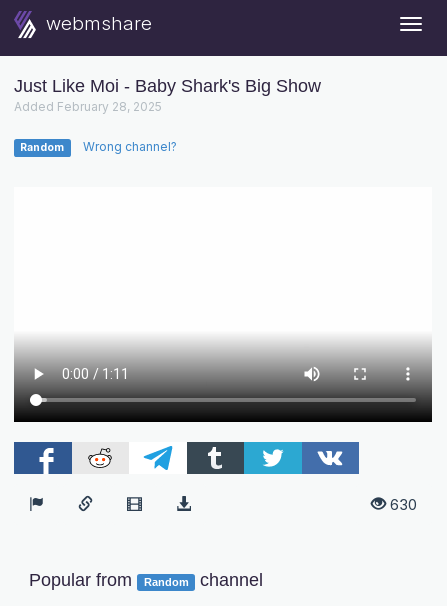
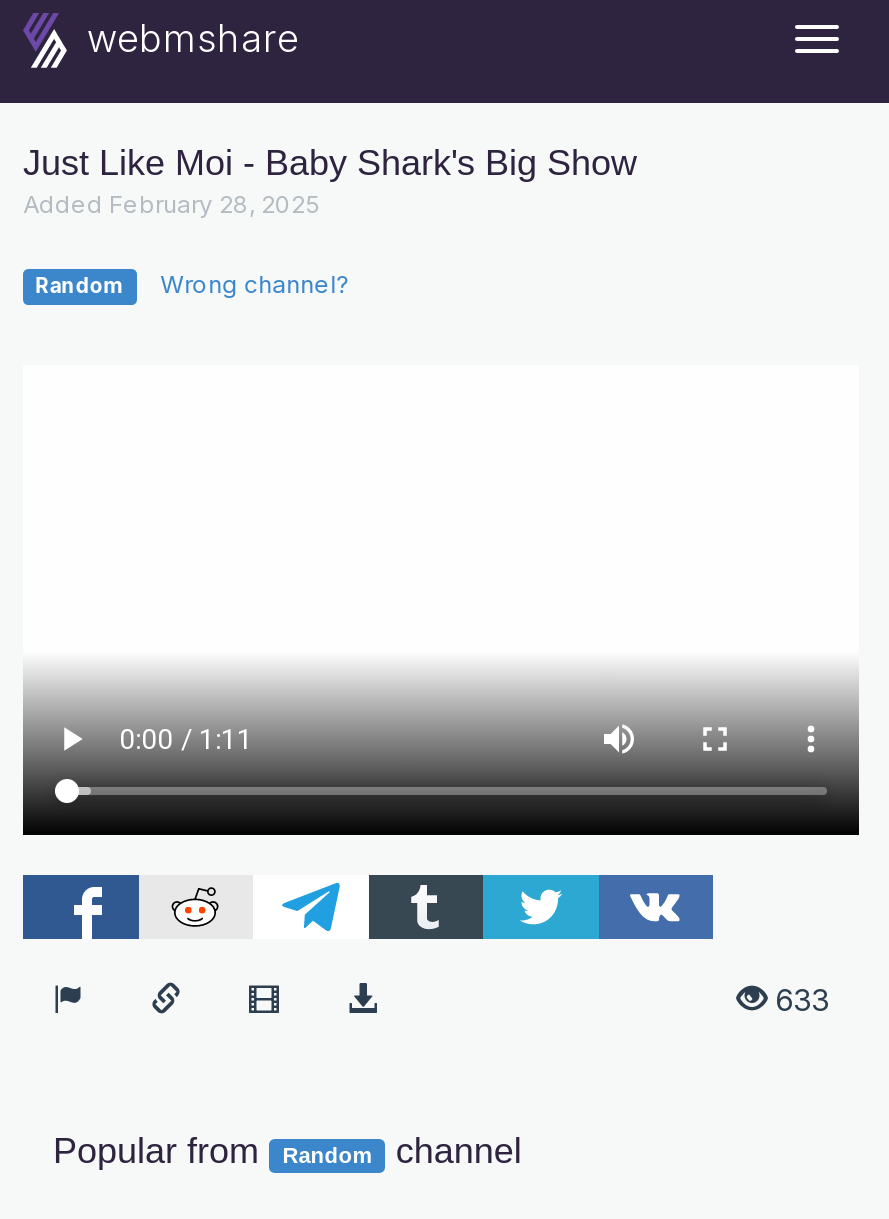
- 630
+ 633
